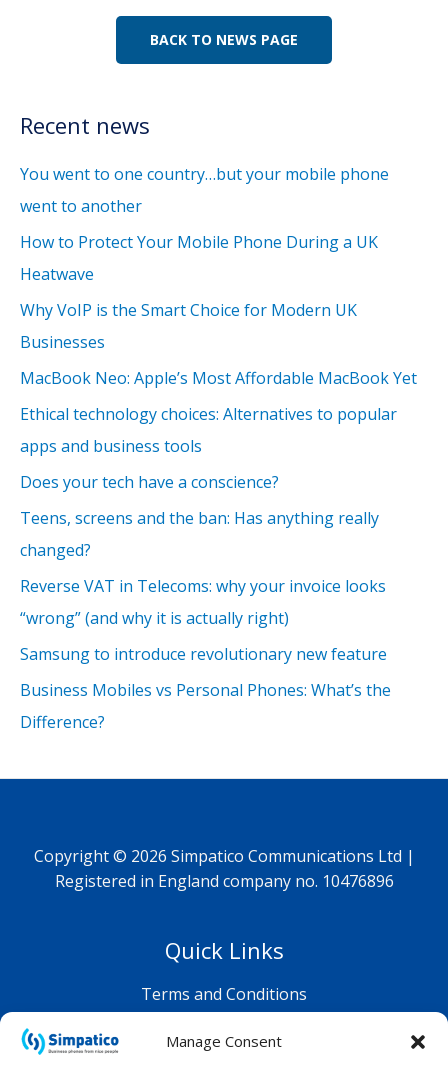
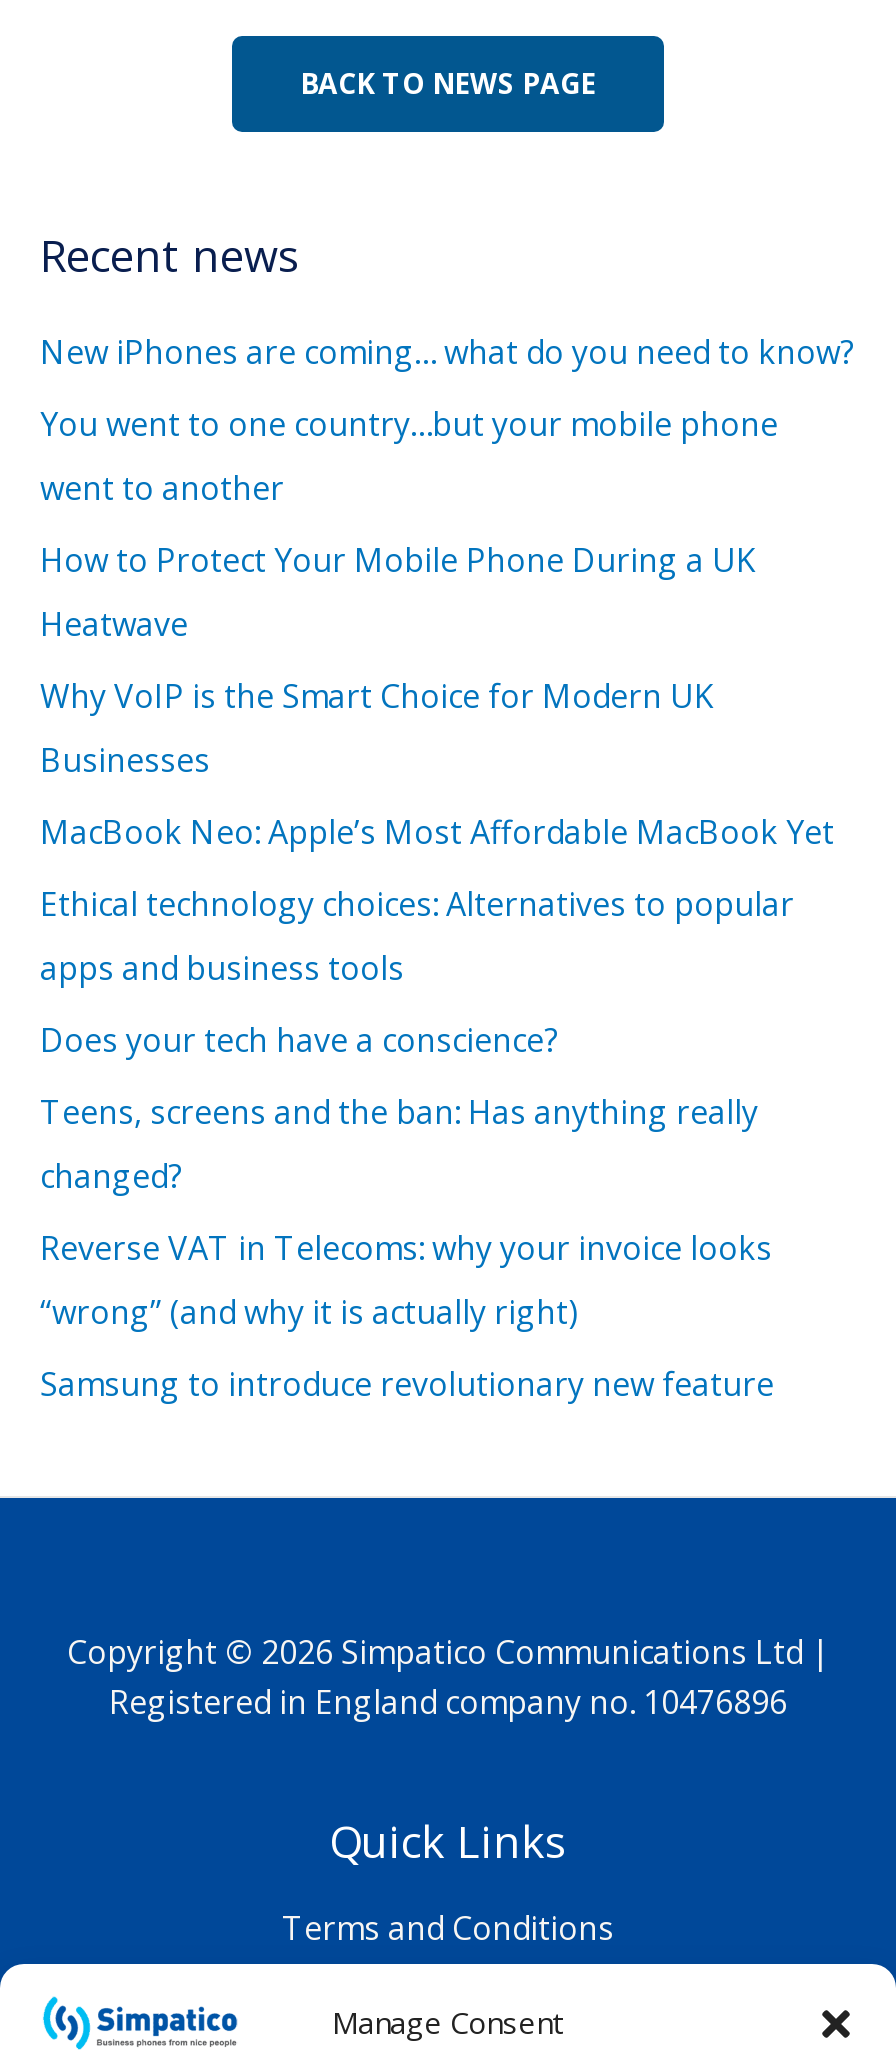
+ New iPhones are coming… what do you need to know?

moved down: You went to one country…but your mobile phone | went to another | How to Protect Your Mobile Phone During a UK | ... | “wrong” (and why it is actually right) | Samsung to introduce revolutionary new feature

- Business Mobiles vs Personal Phones: What’s the
- Difference?
